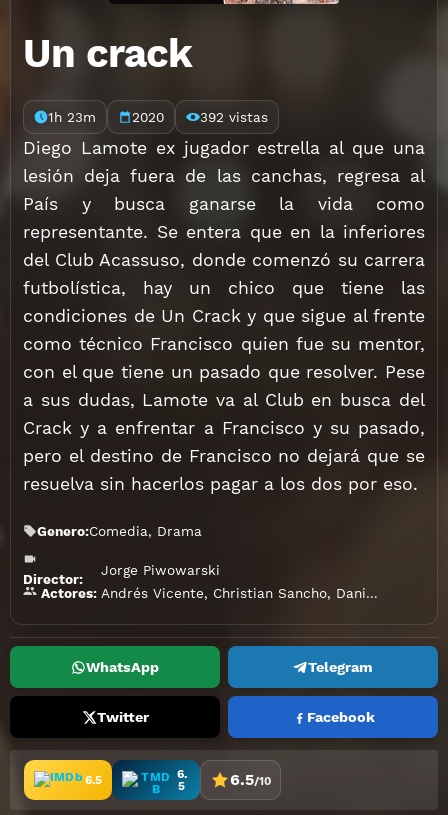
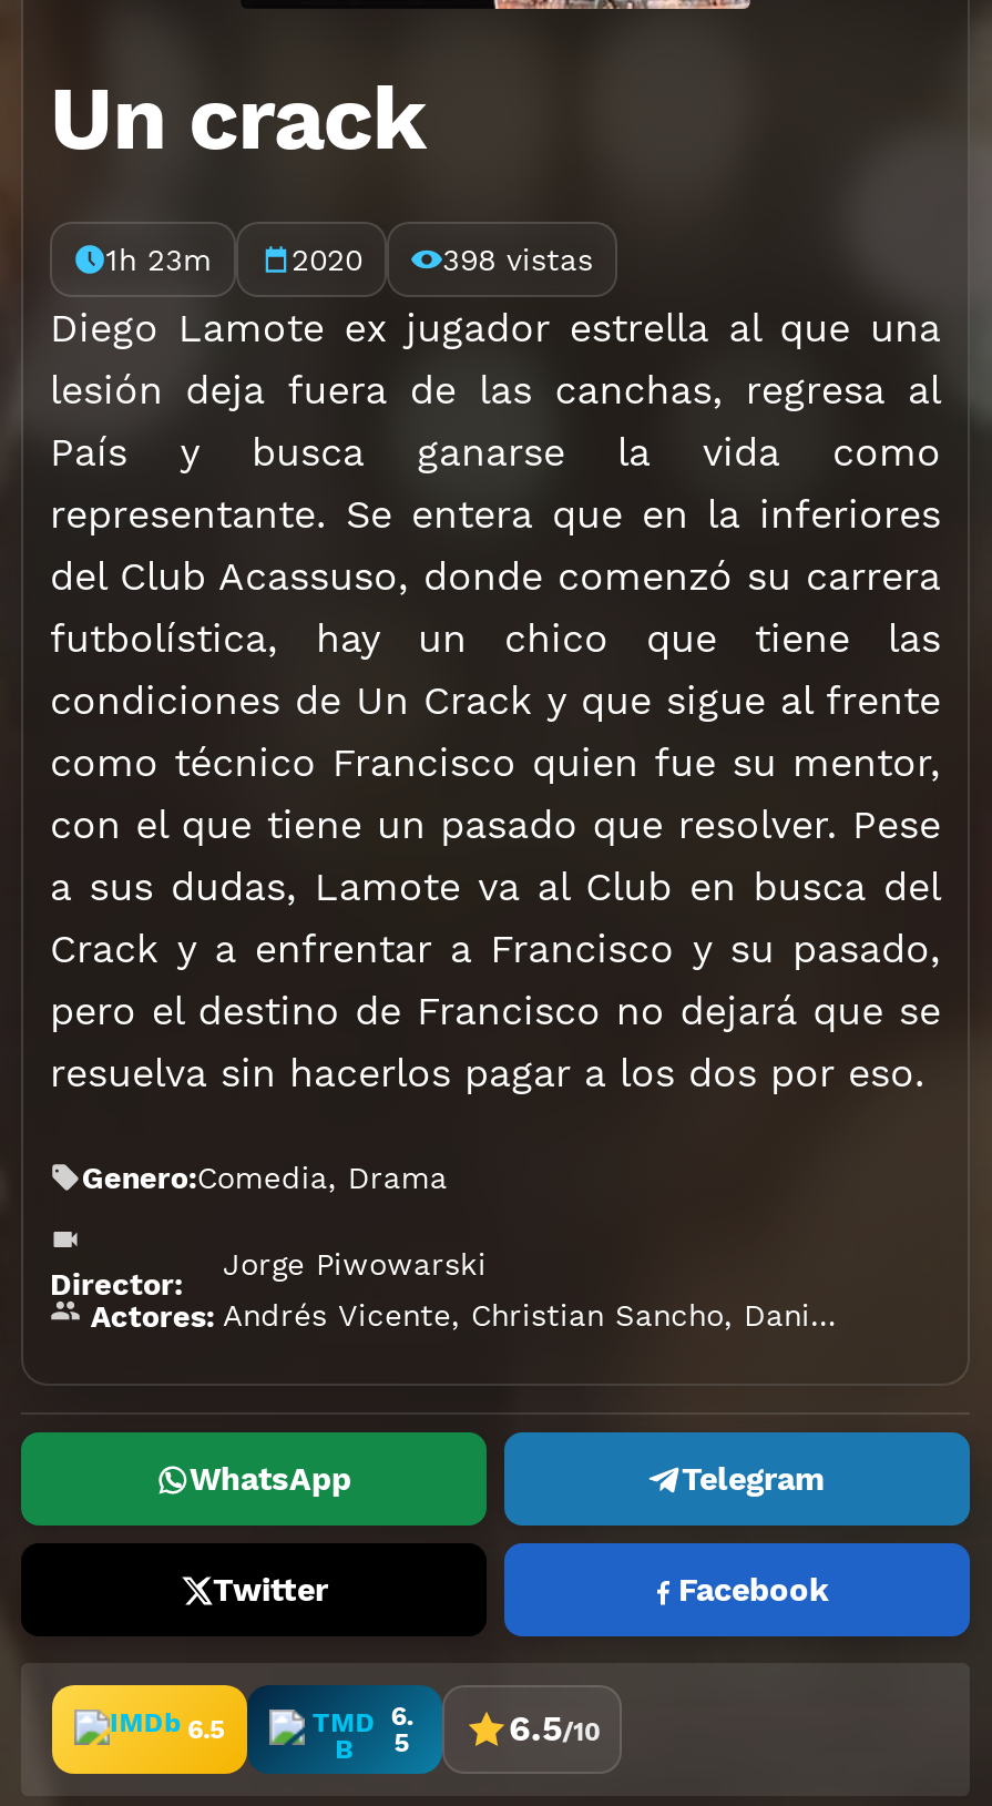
- 392 vistas
+ 398 vistas
